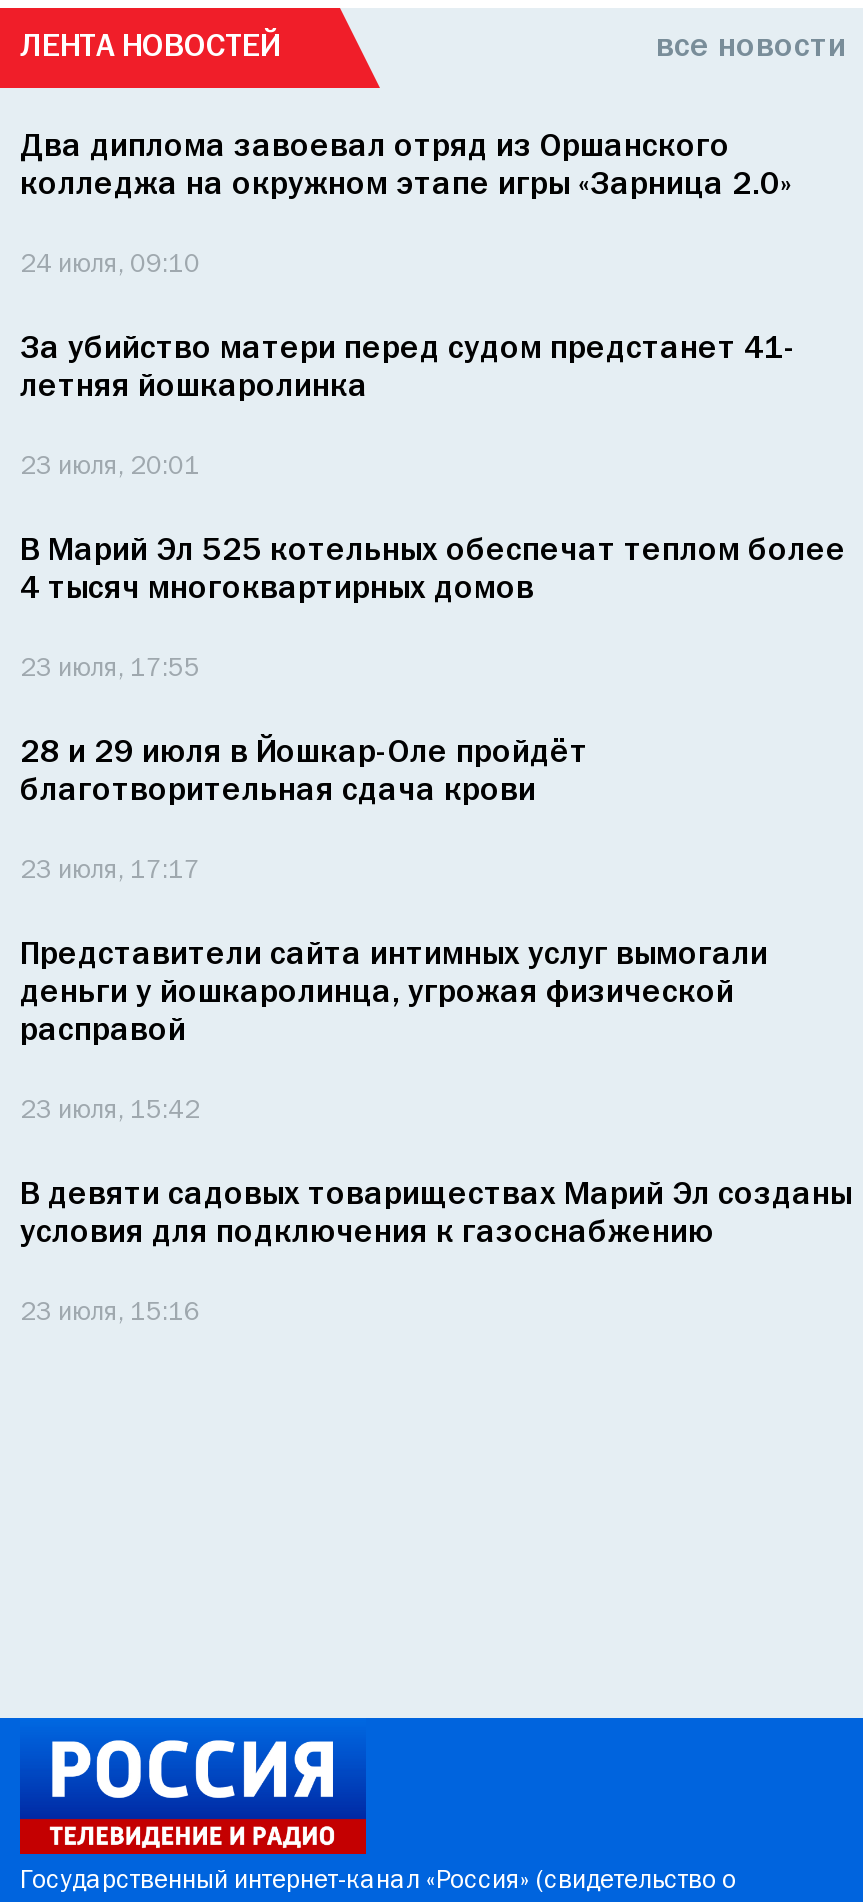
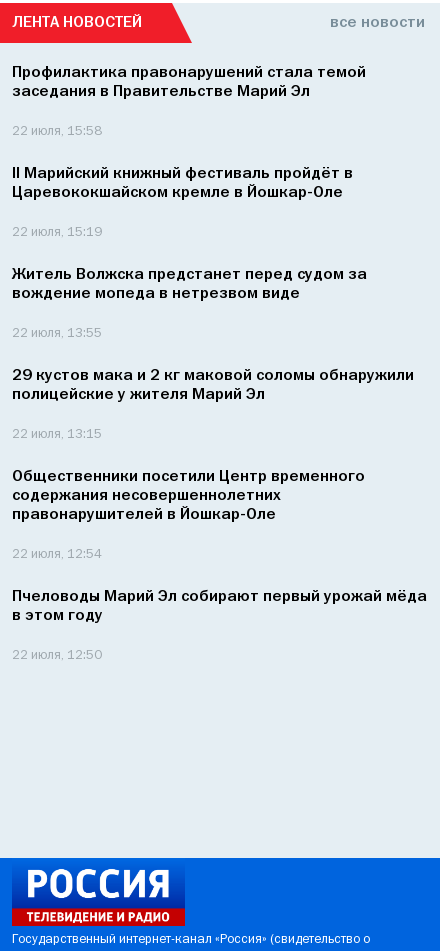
- Два диплома завоевал отряд из Оршанского
- колледжа на окружном этапе игры «Зарница 2.0»
+ Профилактика правонарушений стала темой
+ заседания в Правительстве Марий Эл

- 24 июля, 09:10
+ 22 июля, 15:58

- За убийство матери перед судом предстанет 41-
- летняя йошкаролинка
+ II Марийский книжный фестиваль пройдёт в
+ Царевококшайском кремле в Йошкар-Оле

- 23 июля, 20:01
+ 22 июля, 15:19

- В Марий Эл 525 котельных обеспечат теплом более
- 4 тысяч многоквартирных домов
+ Житель Волжска предстанет перед судом за
+ вождение мопеда в нетрезвом виде

- 23 июля, 17:55
+ 22 июля, 13:55

- 28 и 29 июля в Йошкар-Оле пройдёт
- благотворительная сдача крови
+ 29 кустов мака и 2 кг маковой соломы обнаружили
+ полицейские у жителя Марий Эл

- 23 июля, 17:17
+ 22 июля, 13:15

- Представители сайта интимных услуг вымогали
- деньги у йошкаролинца, угрожая физической
- расправой
+ Общественники посетили Центр временного
+ содержания несовершеннолетних
+ правонарушителей в Йошкар-Оле

- 23 июля, 15:42
+ 22 июля, 12:54

- В девяти садовых товариществах Марий Эл созданы
- условия для подключения к газоснабжению
+ Пчеловоды Марий Эл собирают первый урожай мёда
+ в этом году

- 23 июля, 15:16
+ 22 июля, 12:50
